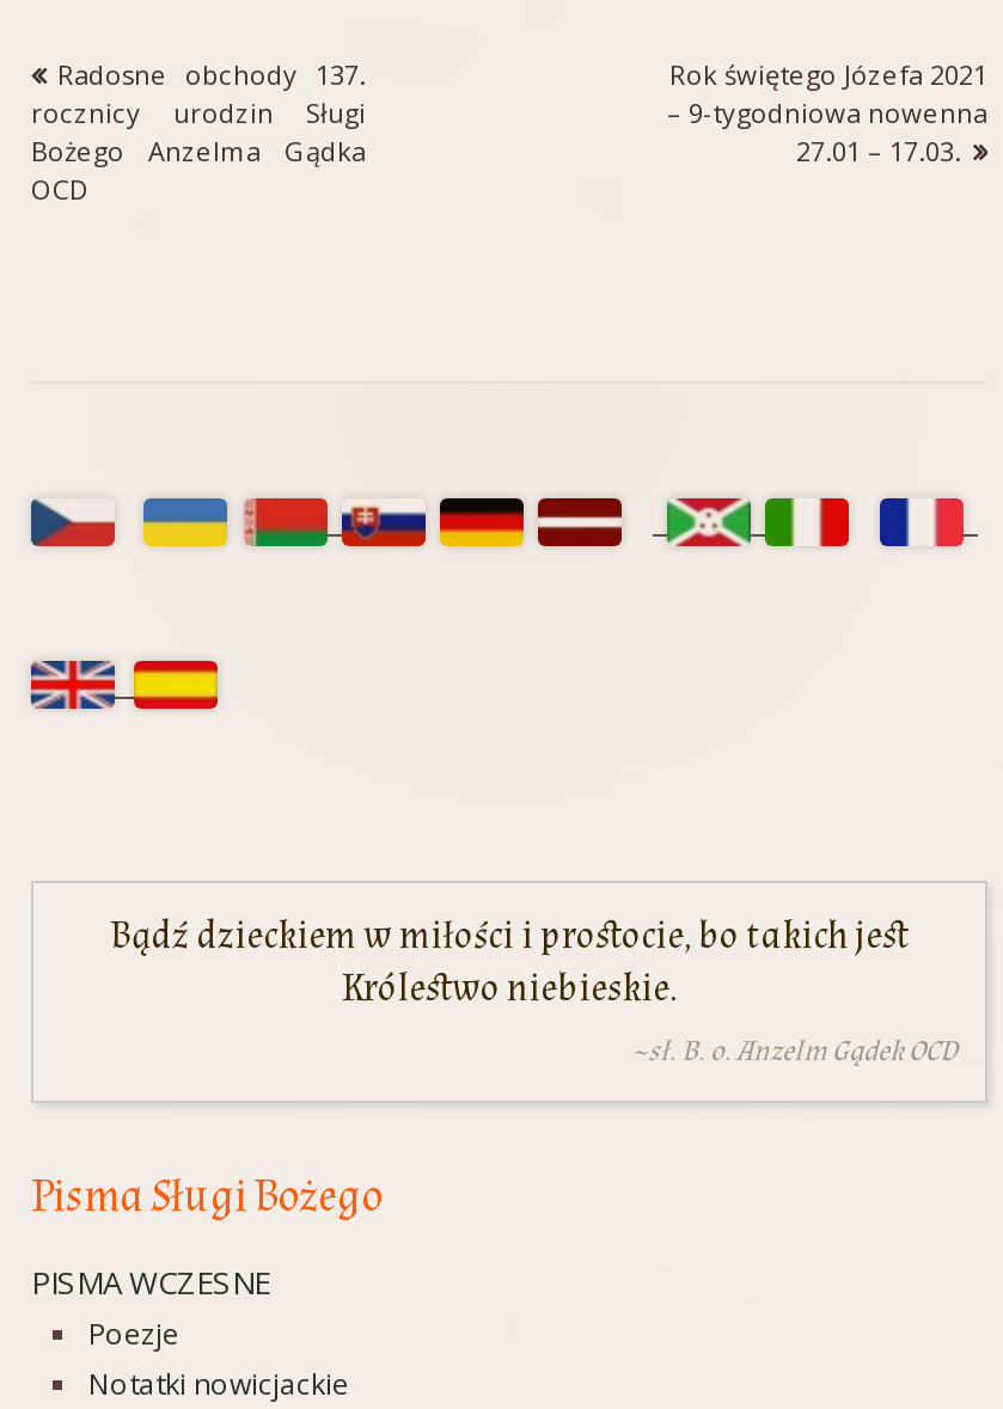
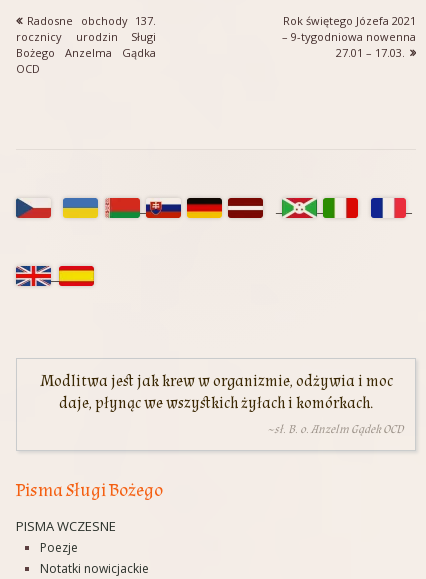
- Bądź dzieckiem w miłości i prostocie, bo takich jest
- Królestwo niebieskie.
+ Modlitwa jest jak krew w organizmie, odżywia i moc
+ daje, płynąc we wszystkich żyłach i komórkach.
